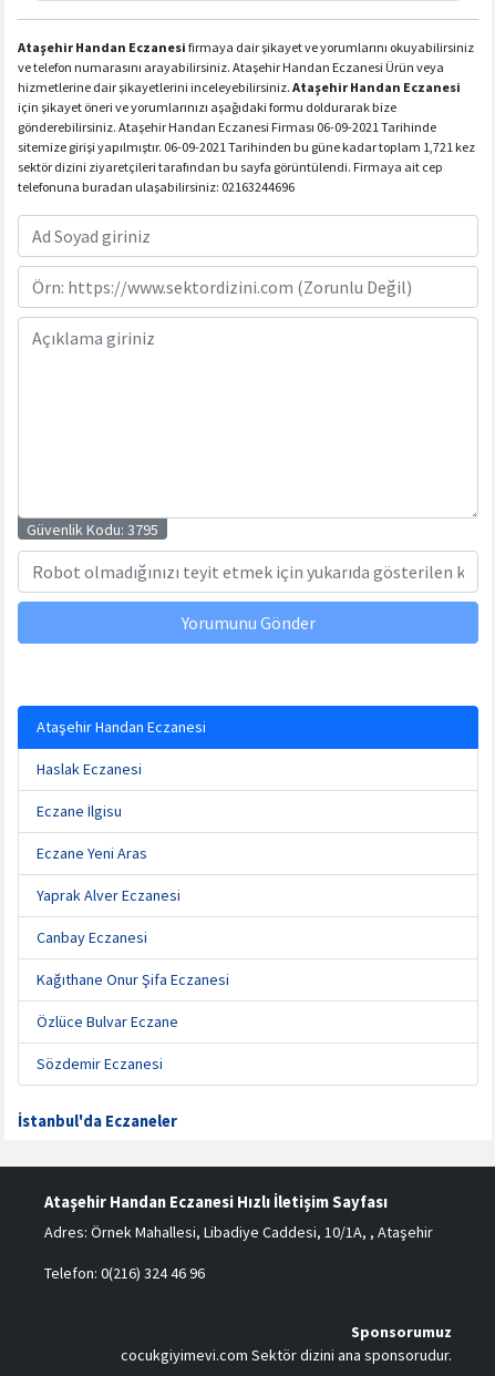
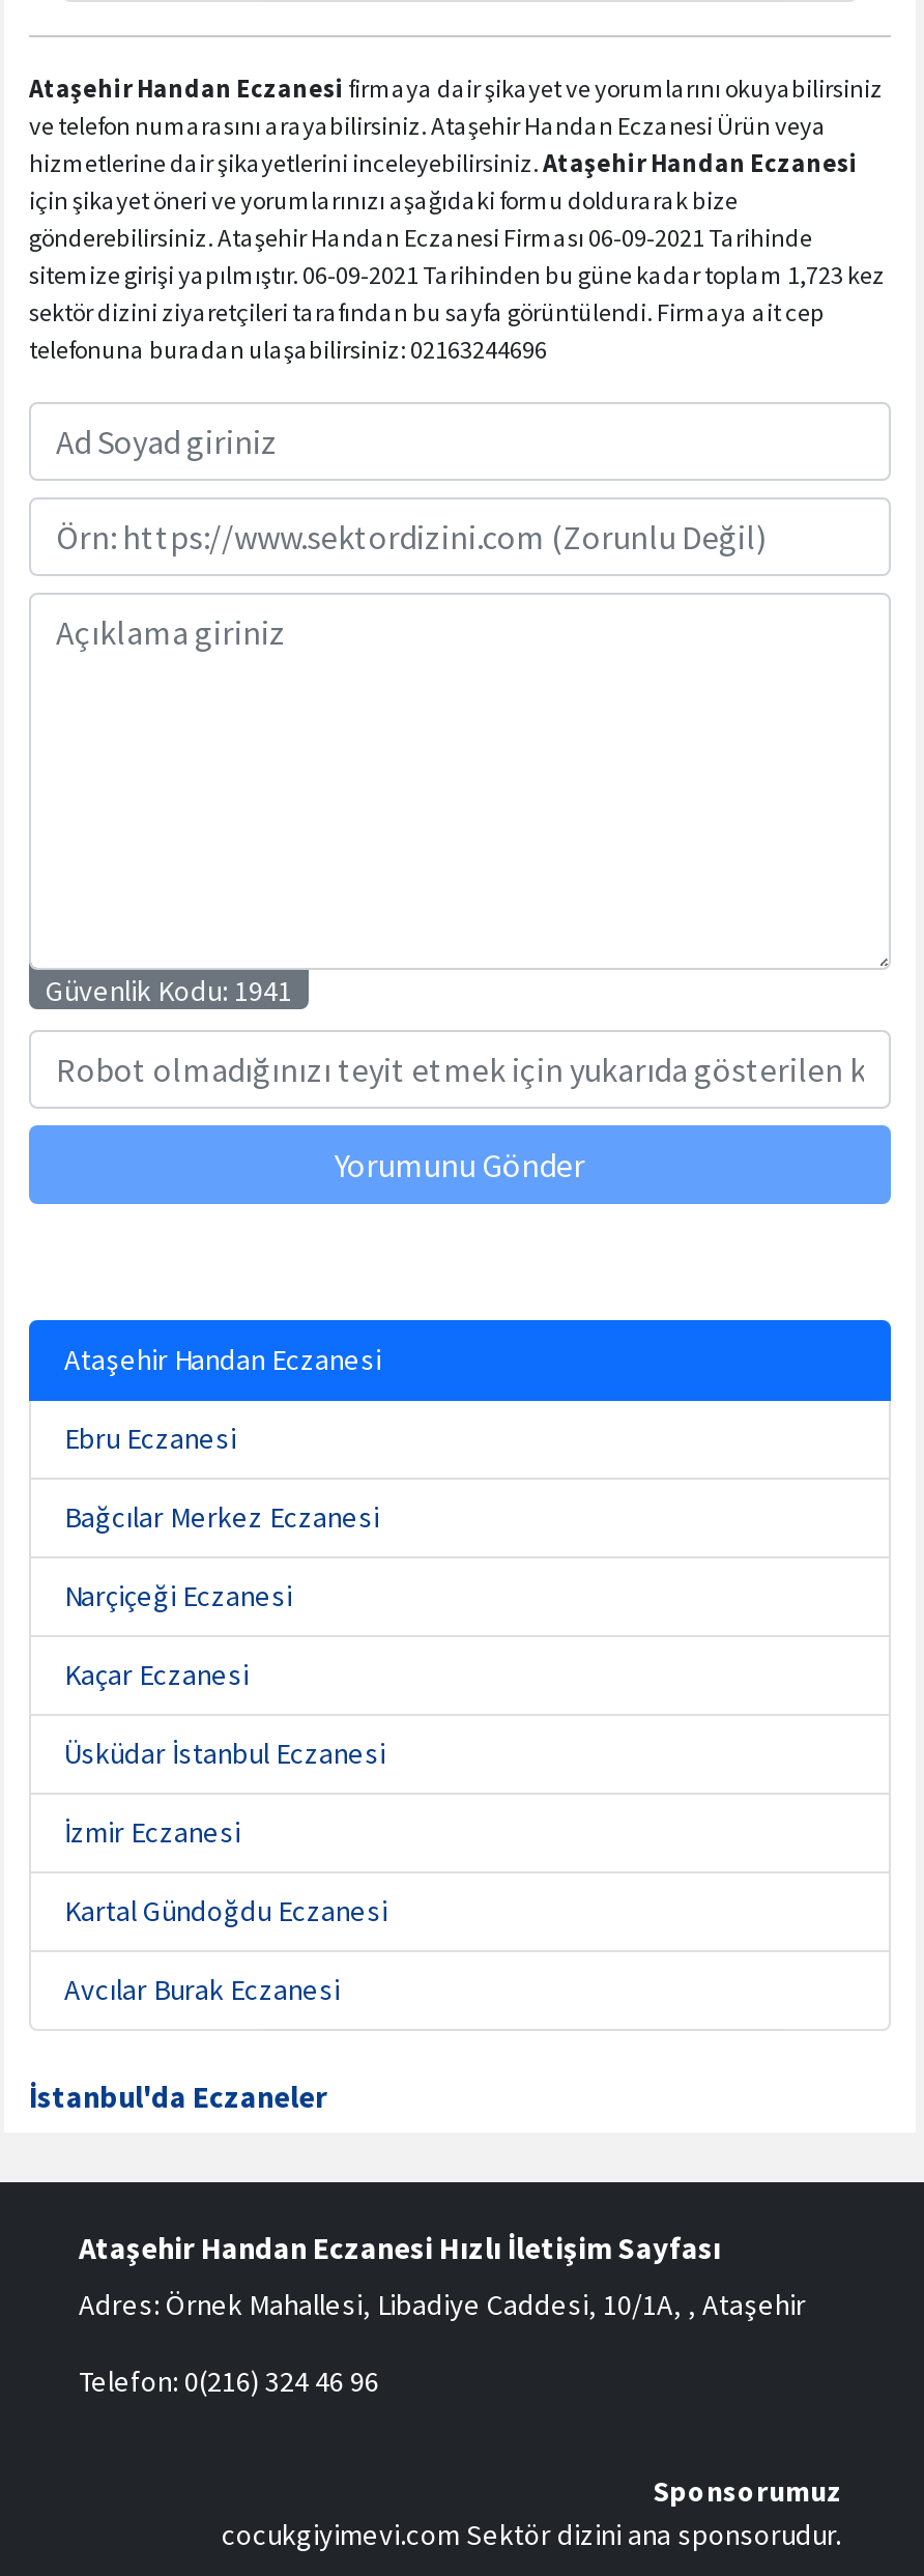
- sitemize girişi yapılmıştır. 06-09-2021 Tarihinden bu güne kadar toplam 1,721 kez
+ sitemize girişi yapılmıştır. 06-09-2021 Tarihinden bu güne kadar toplam 1,723 kez

- Güvenlik Kodu: 3795
+ Güvenlik Kodu: 1941

- Haslak Eczanesi
+ Ebru Eczanesi

- Eczane İlgisu
+ Bağcılar Merkez Eczanesi

- Eczane Yeni Aras
+ Narçiçeği Eczanesi

- Yaprak Alver Eczanesi
+ Kaçar Eczanesi

- Canbay Eczanesi
+ Üsküdar İstanbul Eczanesi

- Kağıthane Onur Şifa Eczanesi
+ İzmir Eczanesi

- Özlüce Bulvar Eczane
+ Kartal Gündoğdu Eczanesi

- Sözdemir Eczanesi
+ Avcılar Burak Eczanesi
